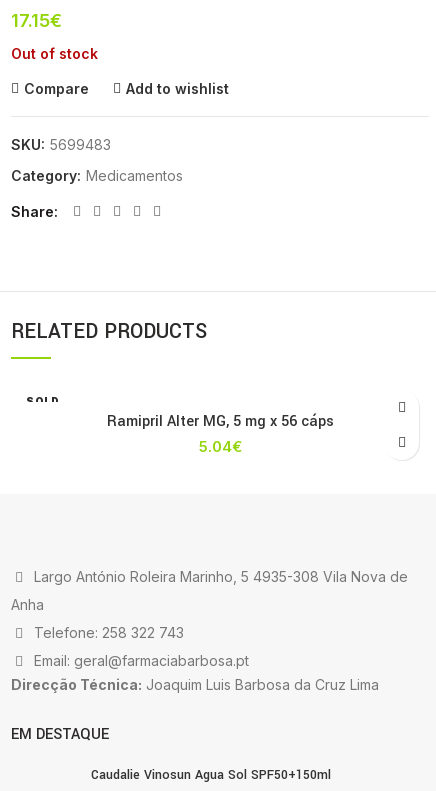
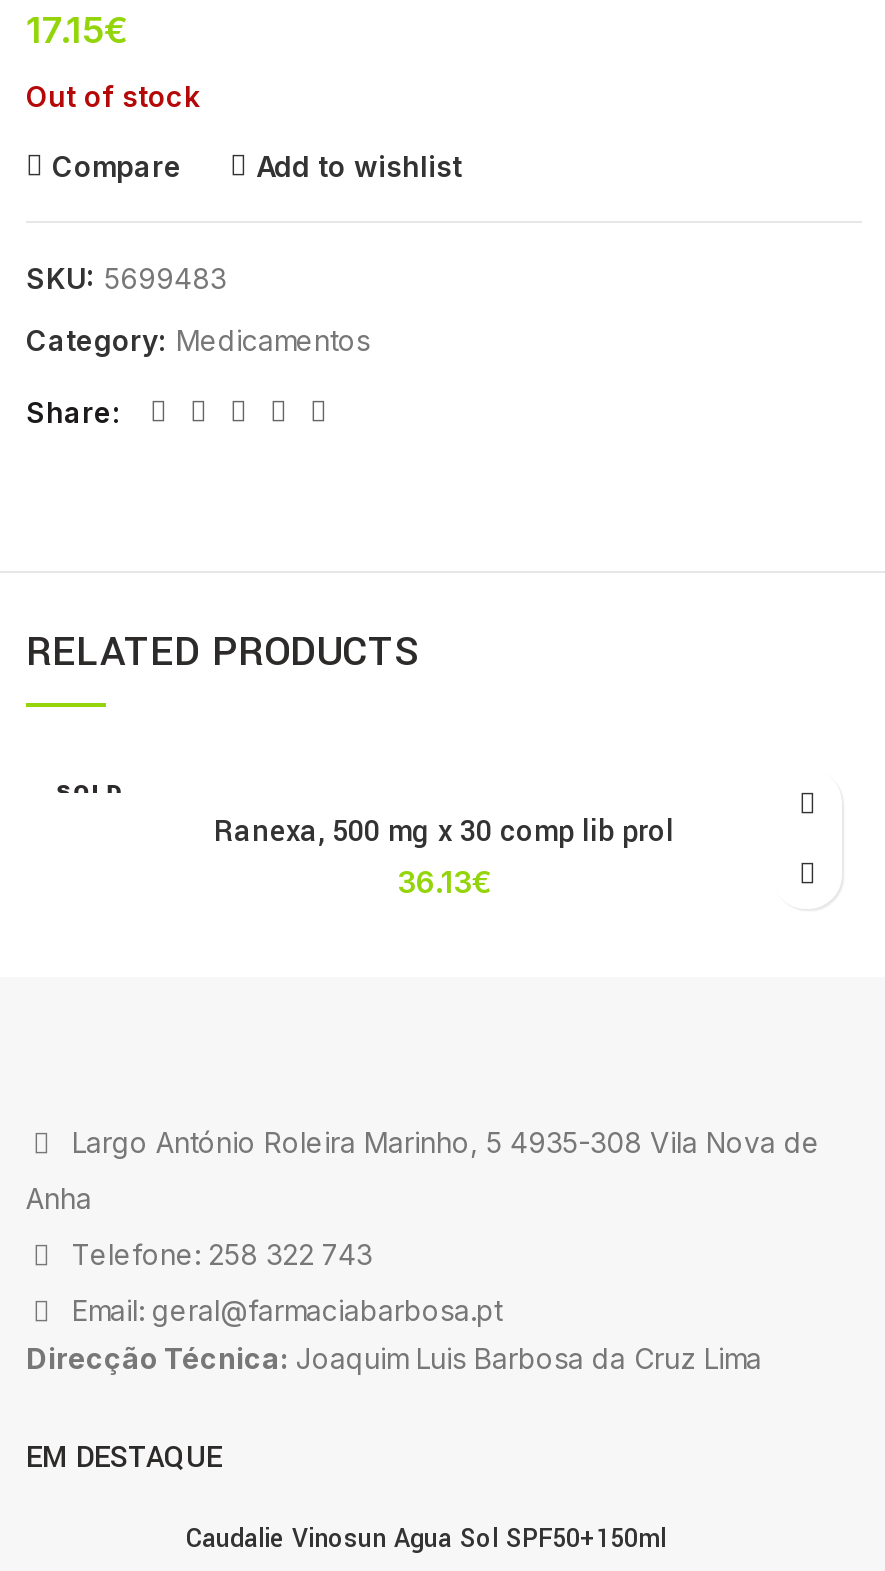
- Ramipril Alter MG, 5 mg x 56 cáps
- 5.04€
+ Ranexa, 500 mg x 30 comp lib prol
+ 36.13€
